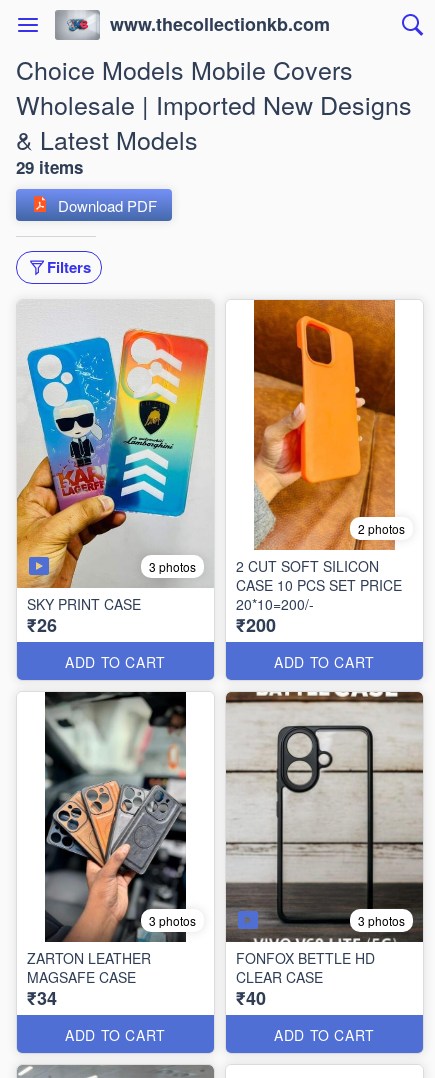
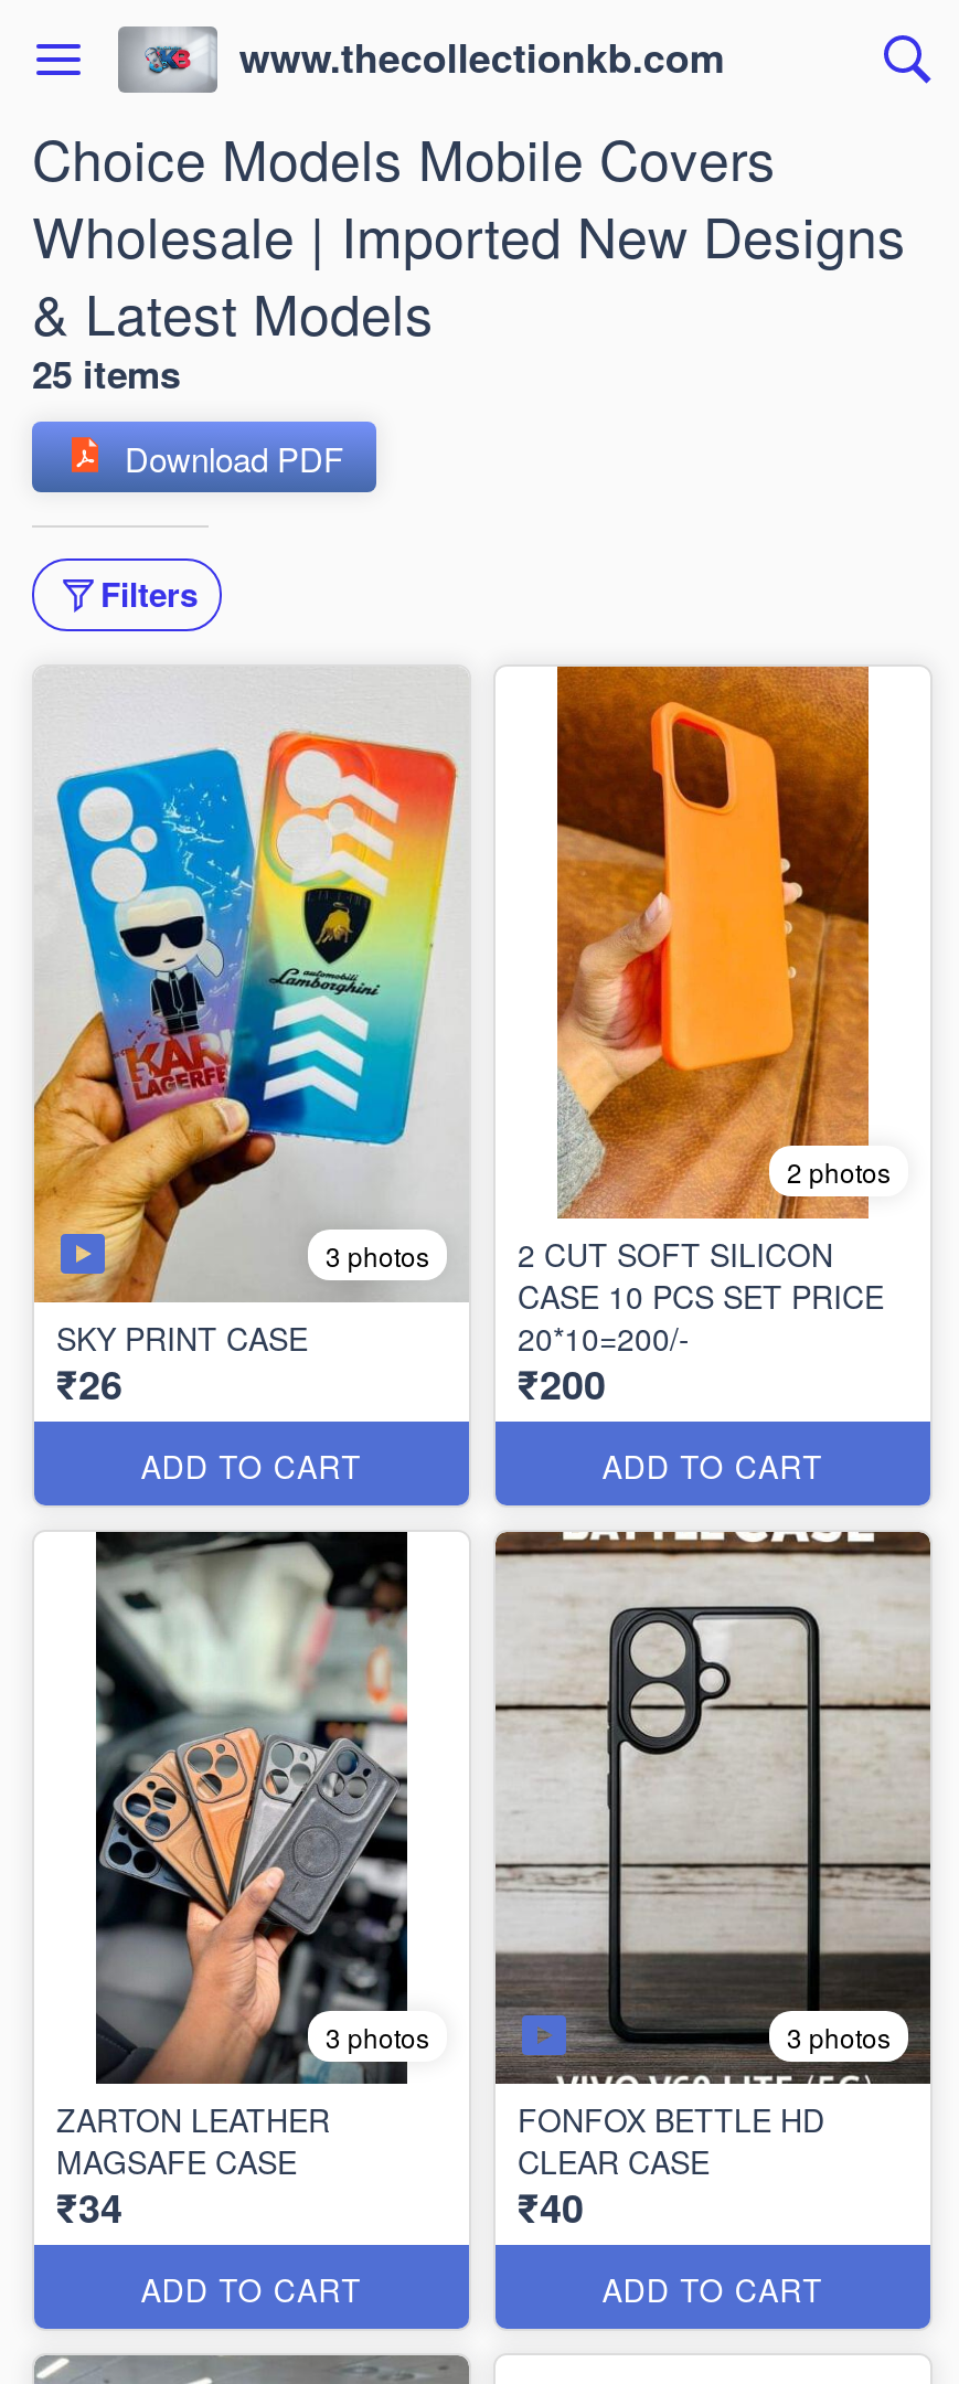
- 29 items
+ 25 items
